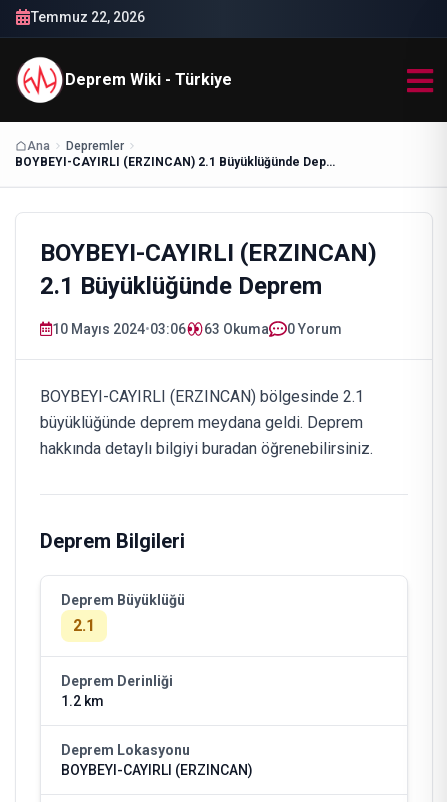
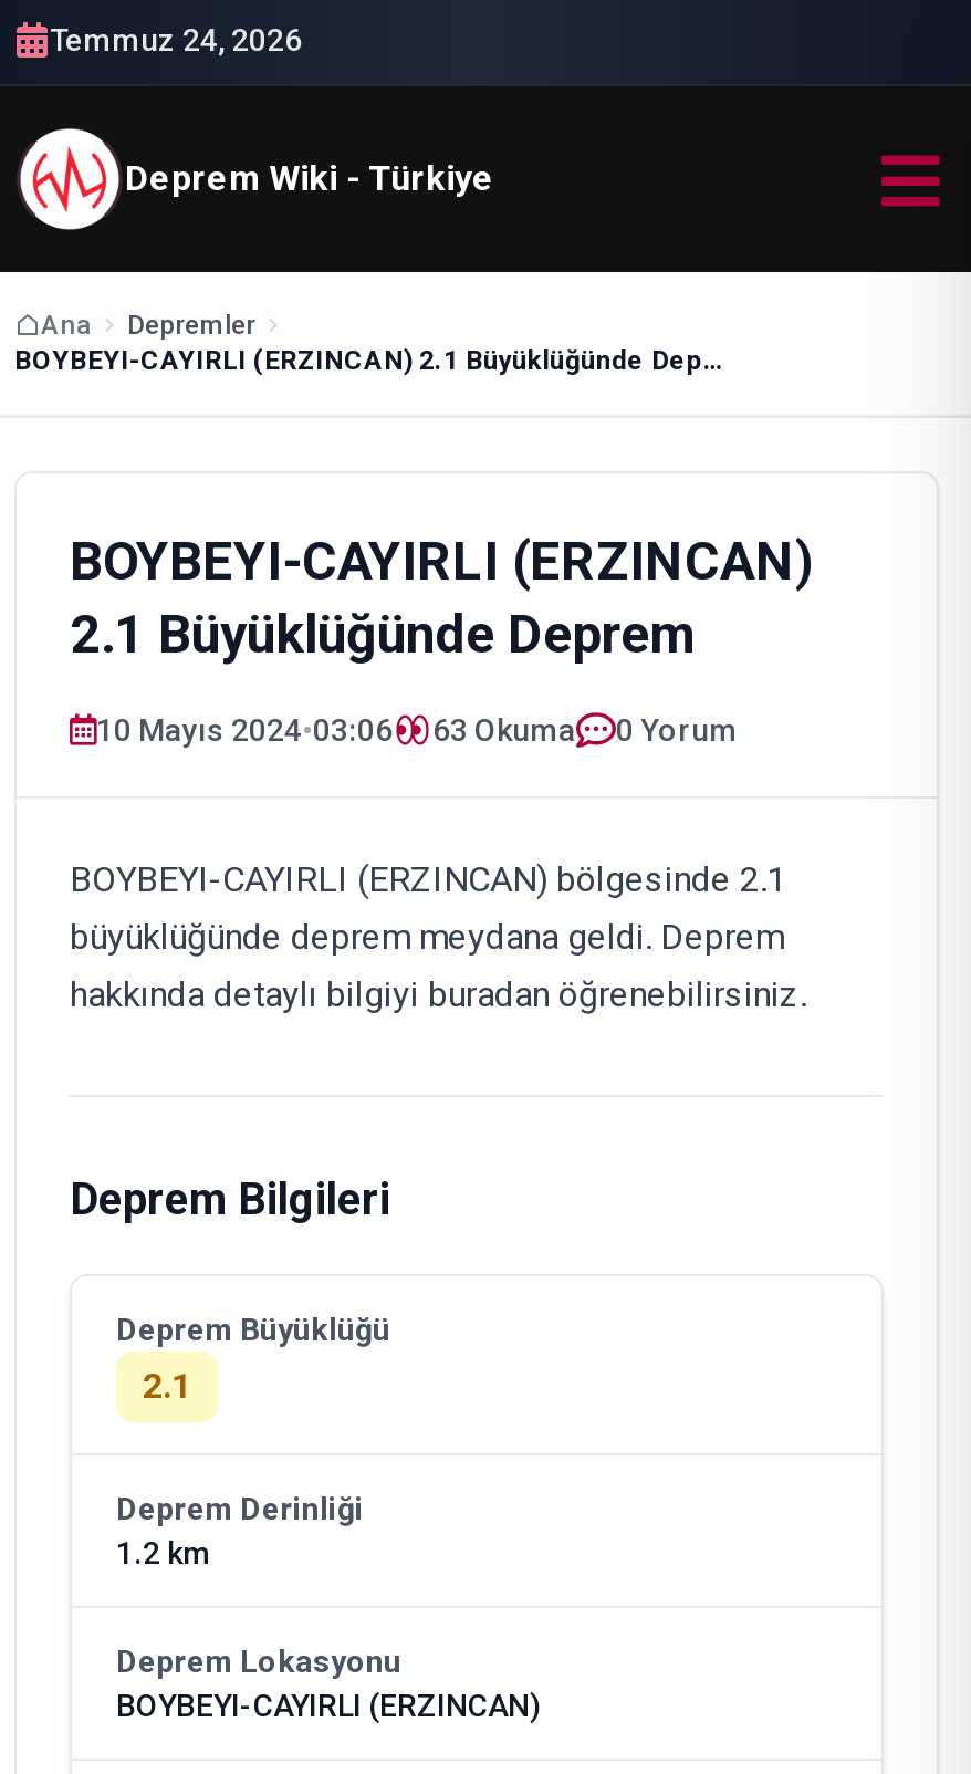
- Temmuz 22, 2026
+ Temmuz 24, 2026
